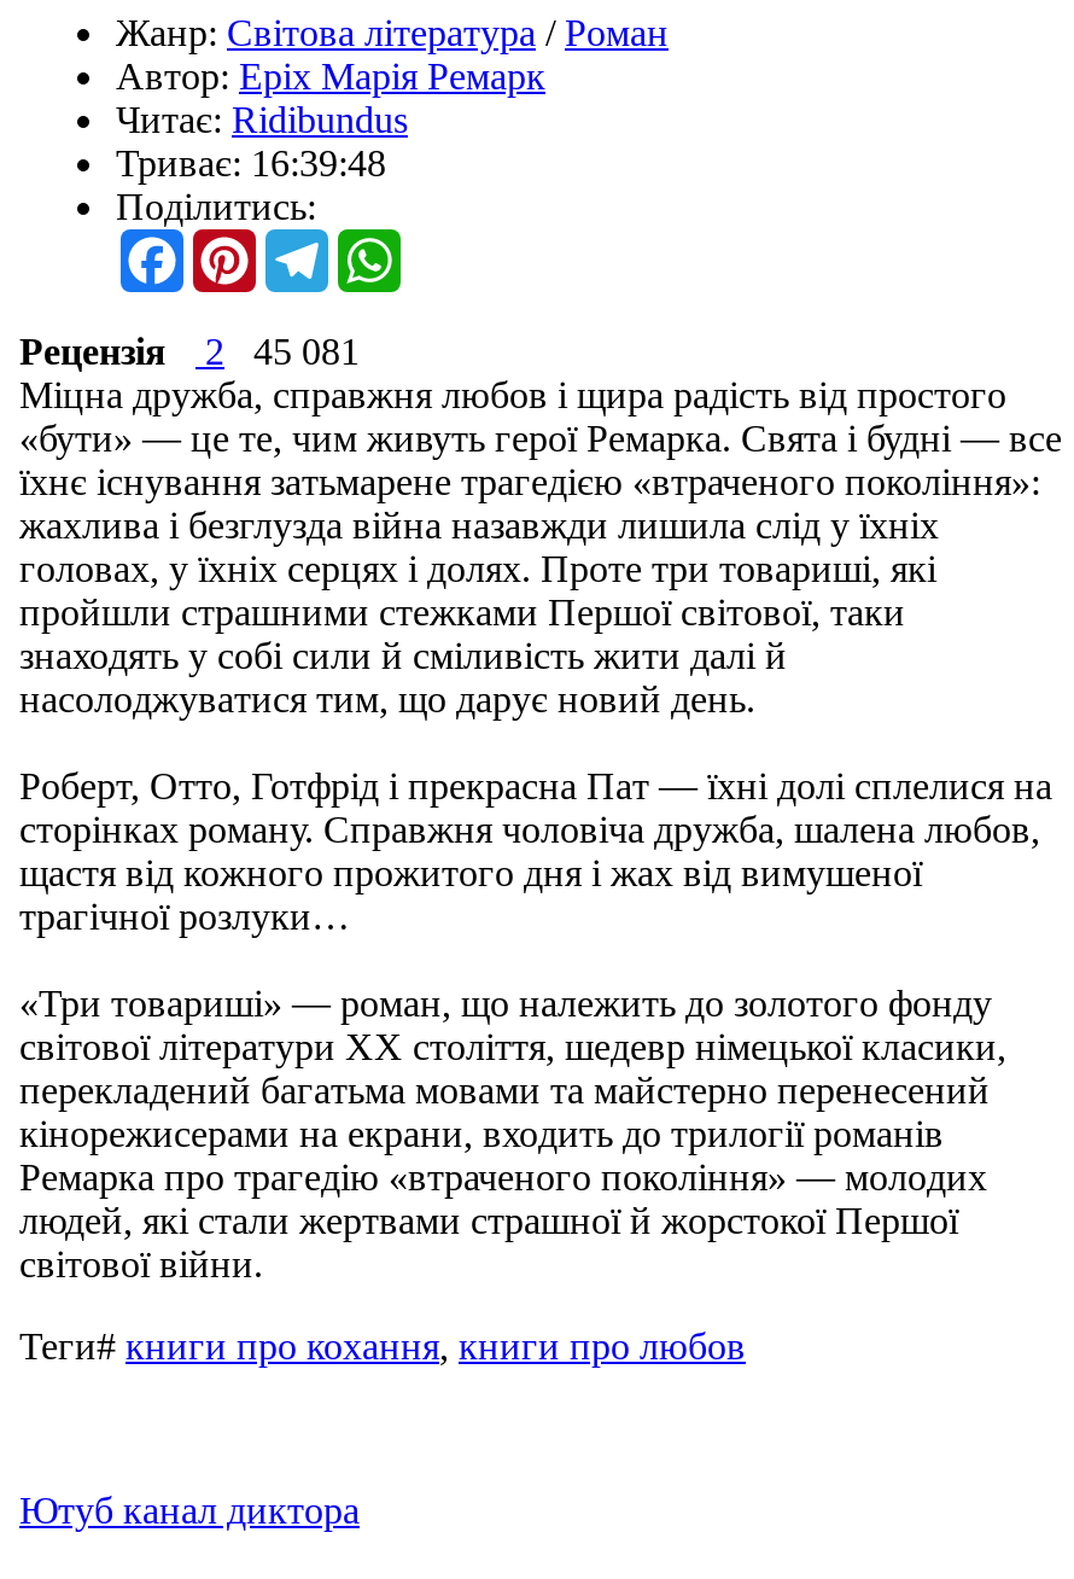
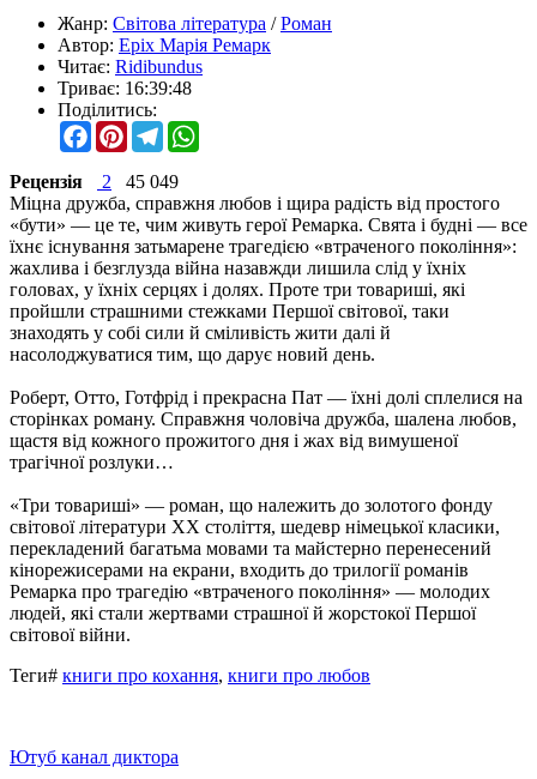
- Рецензія 2 45 081
+ Рецензія 2 45 049
